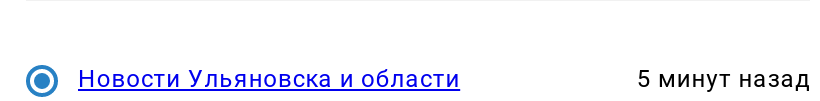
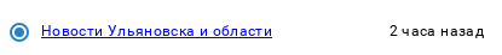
- 5 минут назад
+ 2 часа назад
